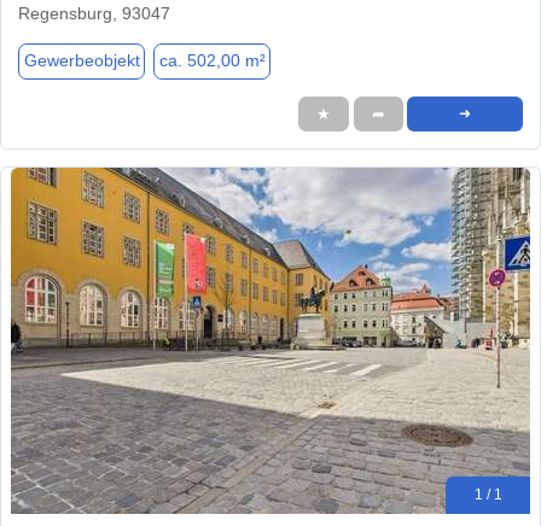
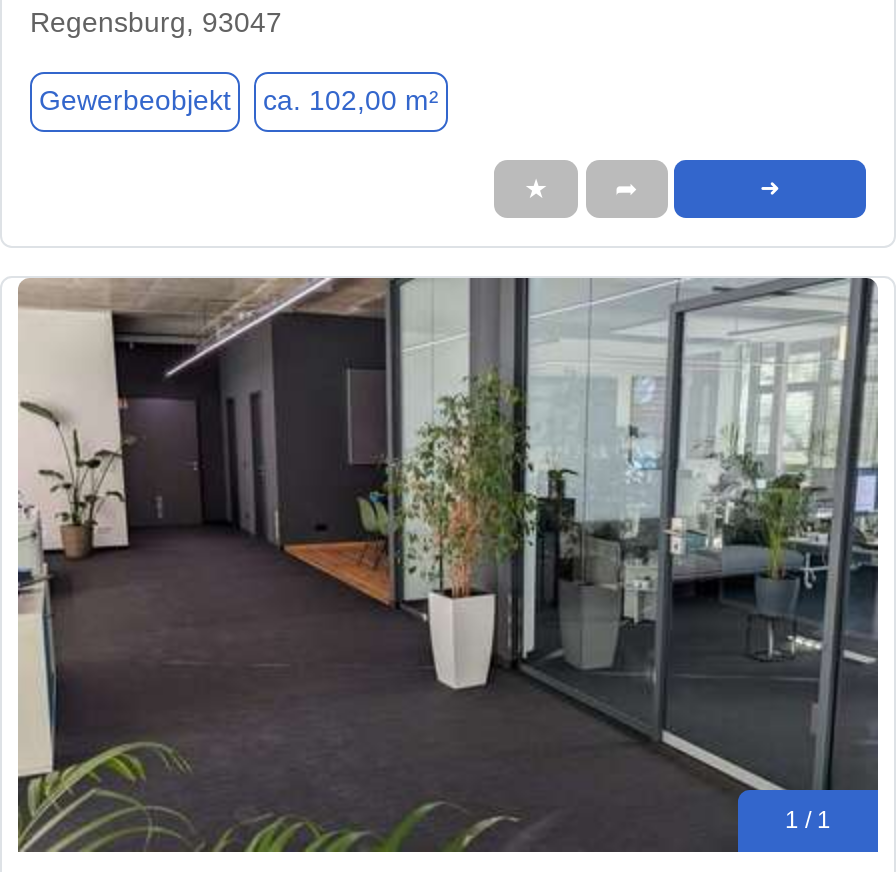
- Gewerbeobjekt ca. 502,00 m²
+ Gewerbeobjekt ca. 102,00 m²

- [image]
+ [image]
